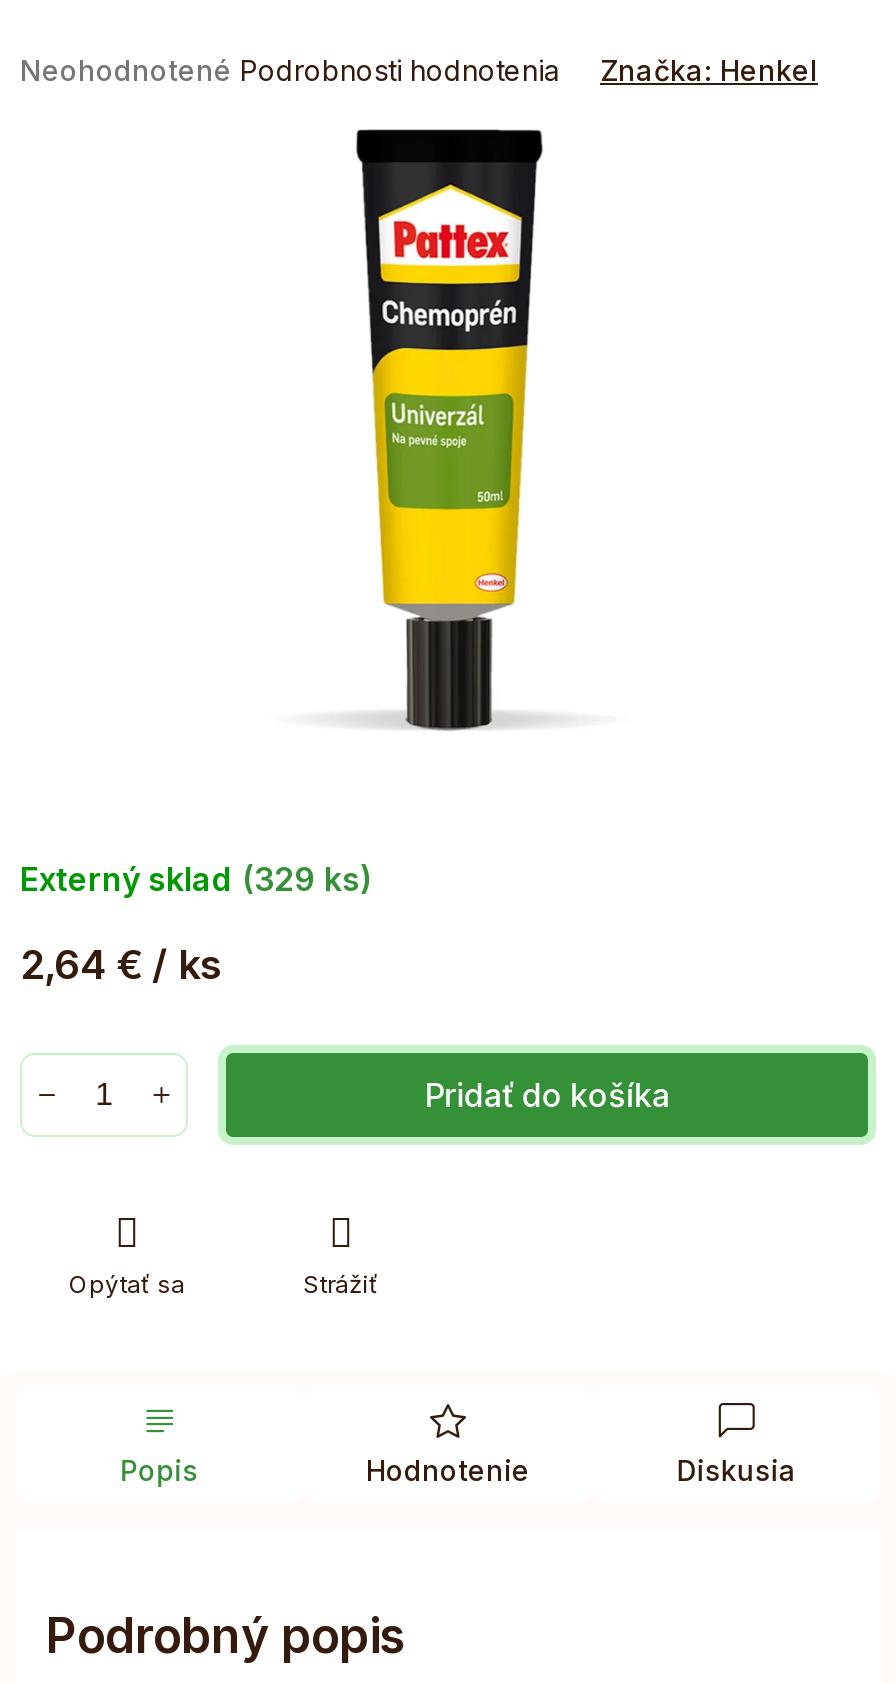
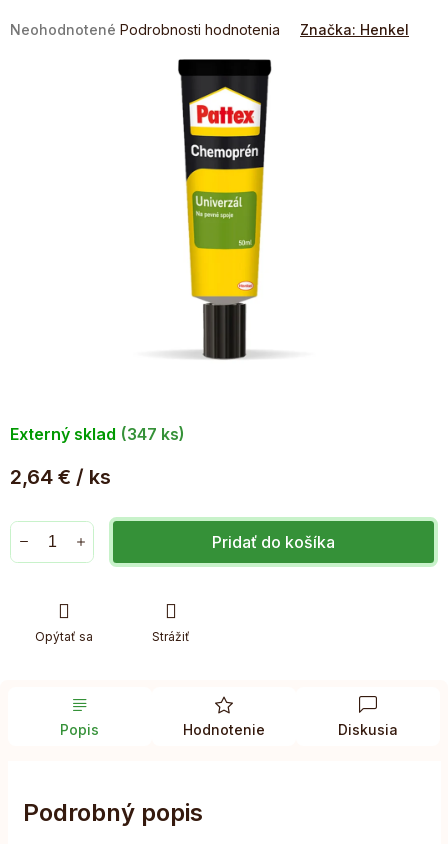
- Externý sklad (329 ks)
+ Externý sklad (347 ks)
